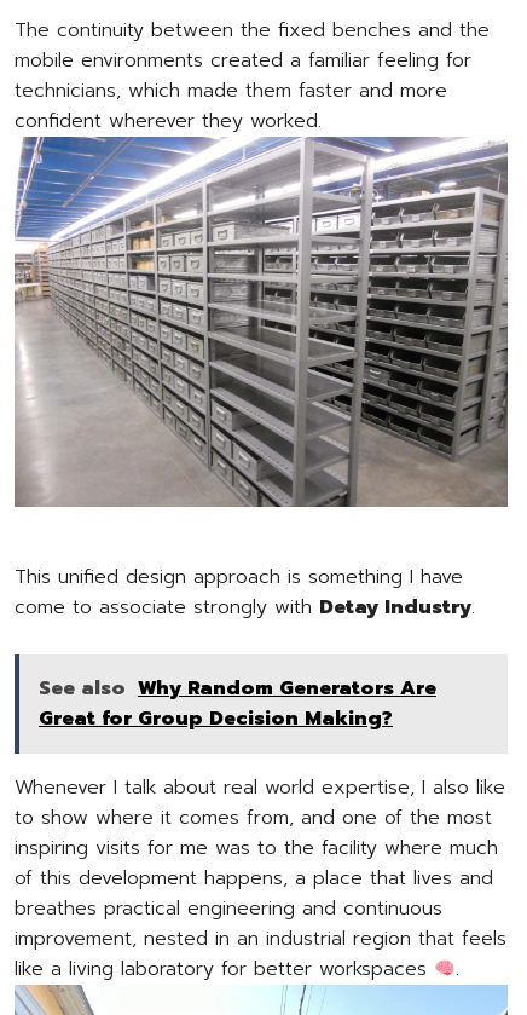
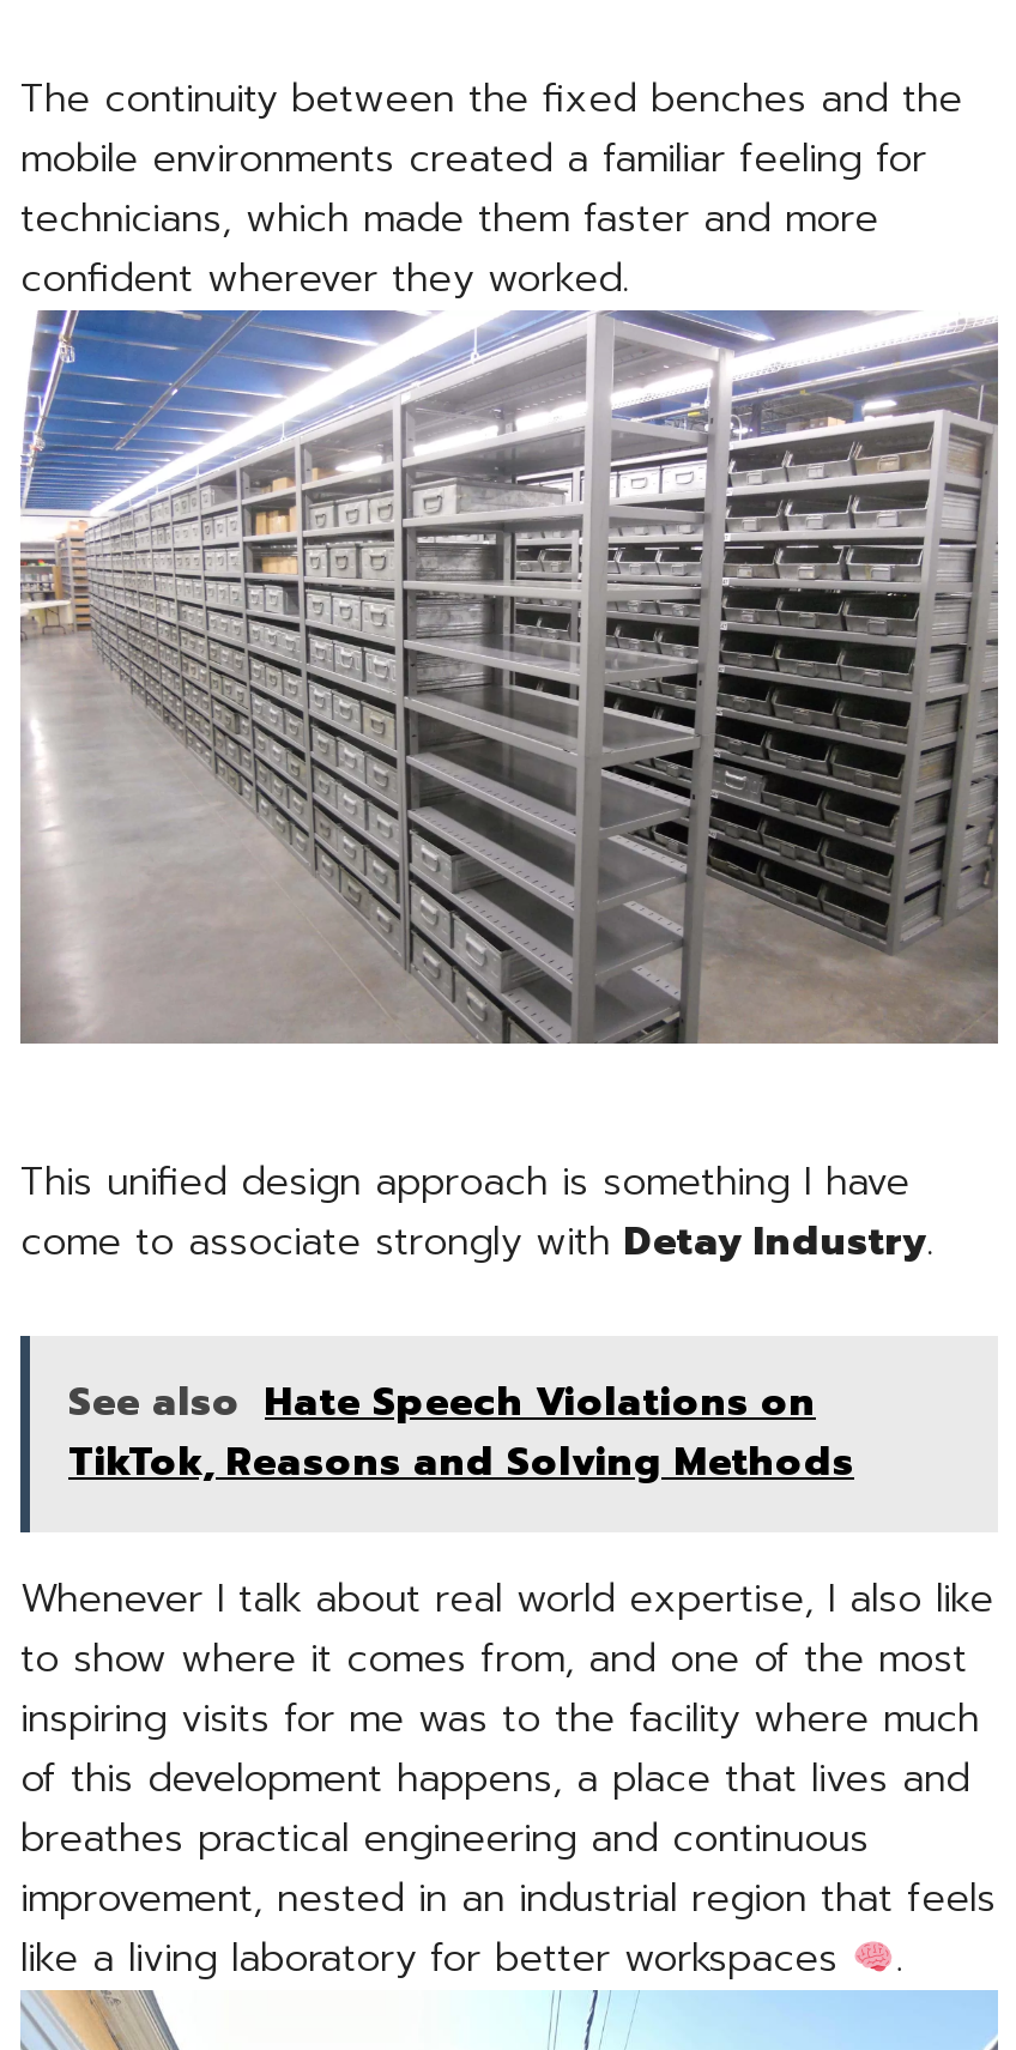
- See also Why Random Generators Are
- Great for Group Decision Making?
+ See also Hate Speech Violations on
+ TikTok, Reasons and Solving Methods
